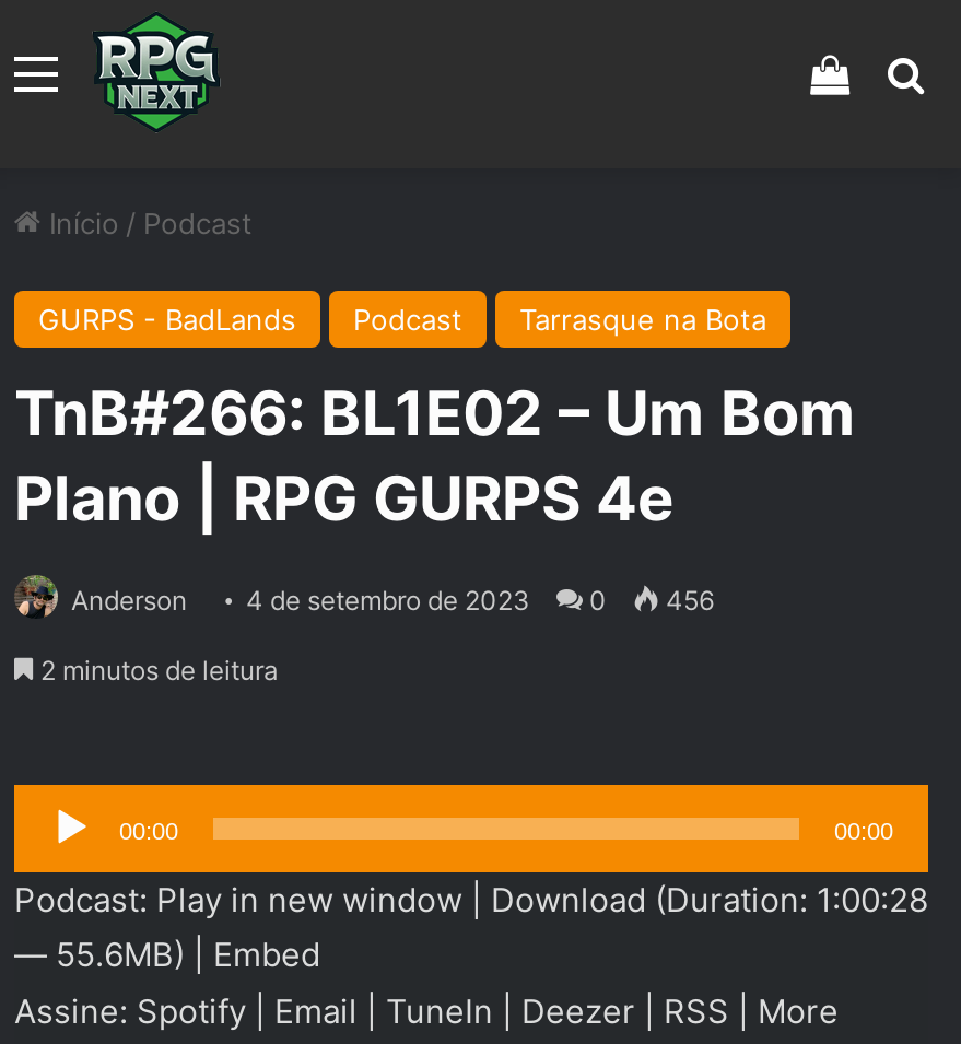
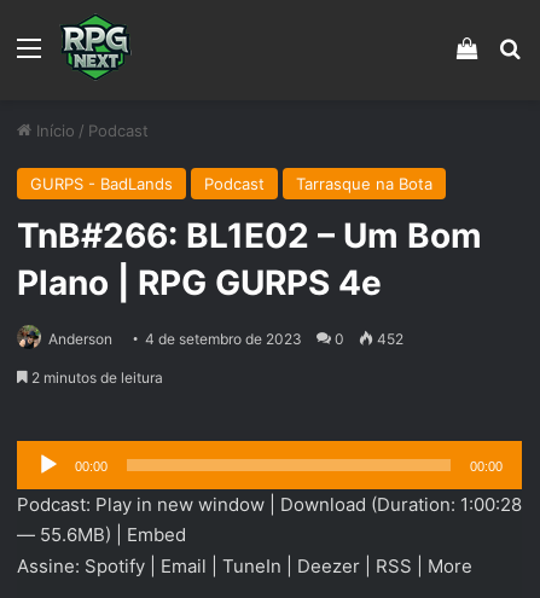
- Anderson 4 de setembro de 2023 0 456
+ Anderson 4 de setembro de 2023 0 452
